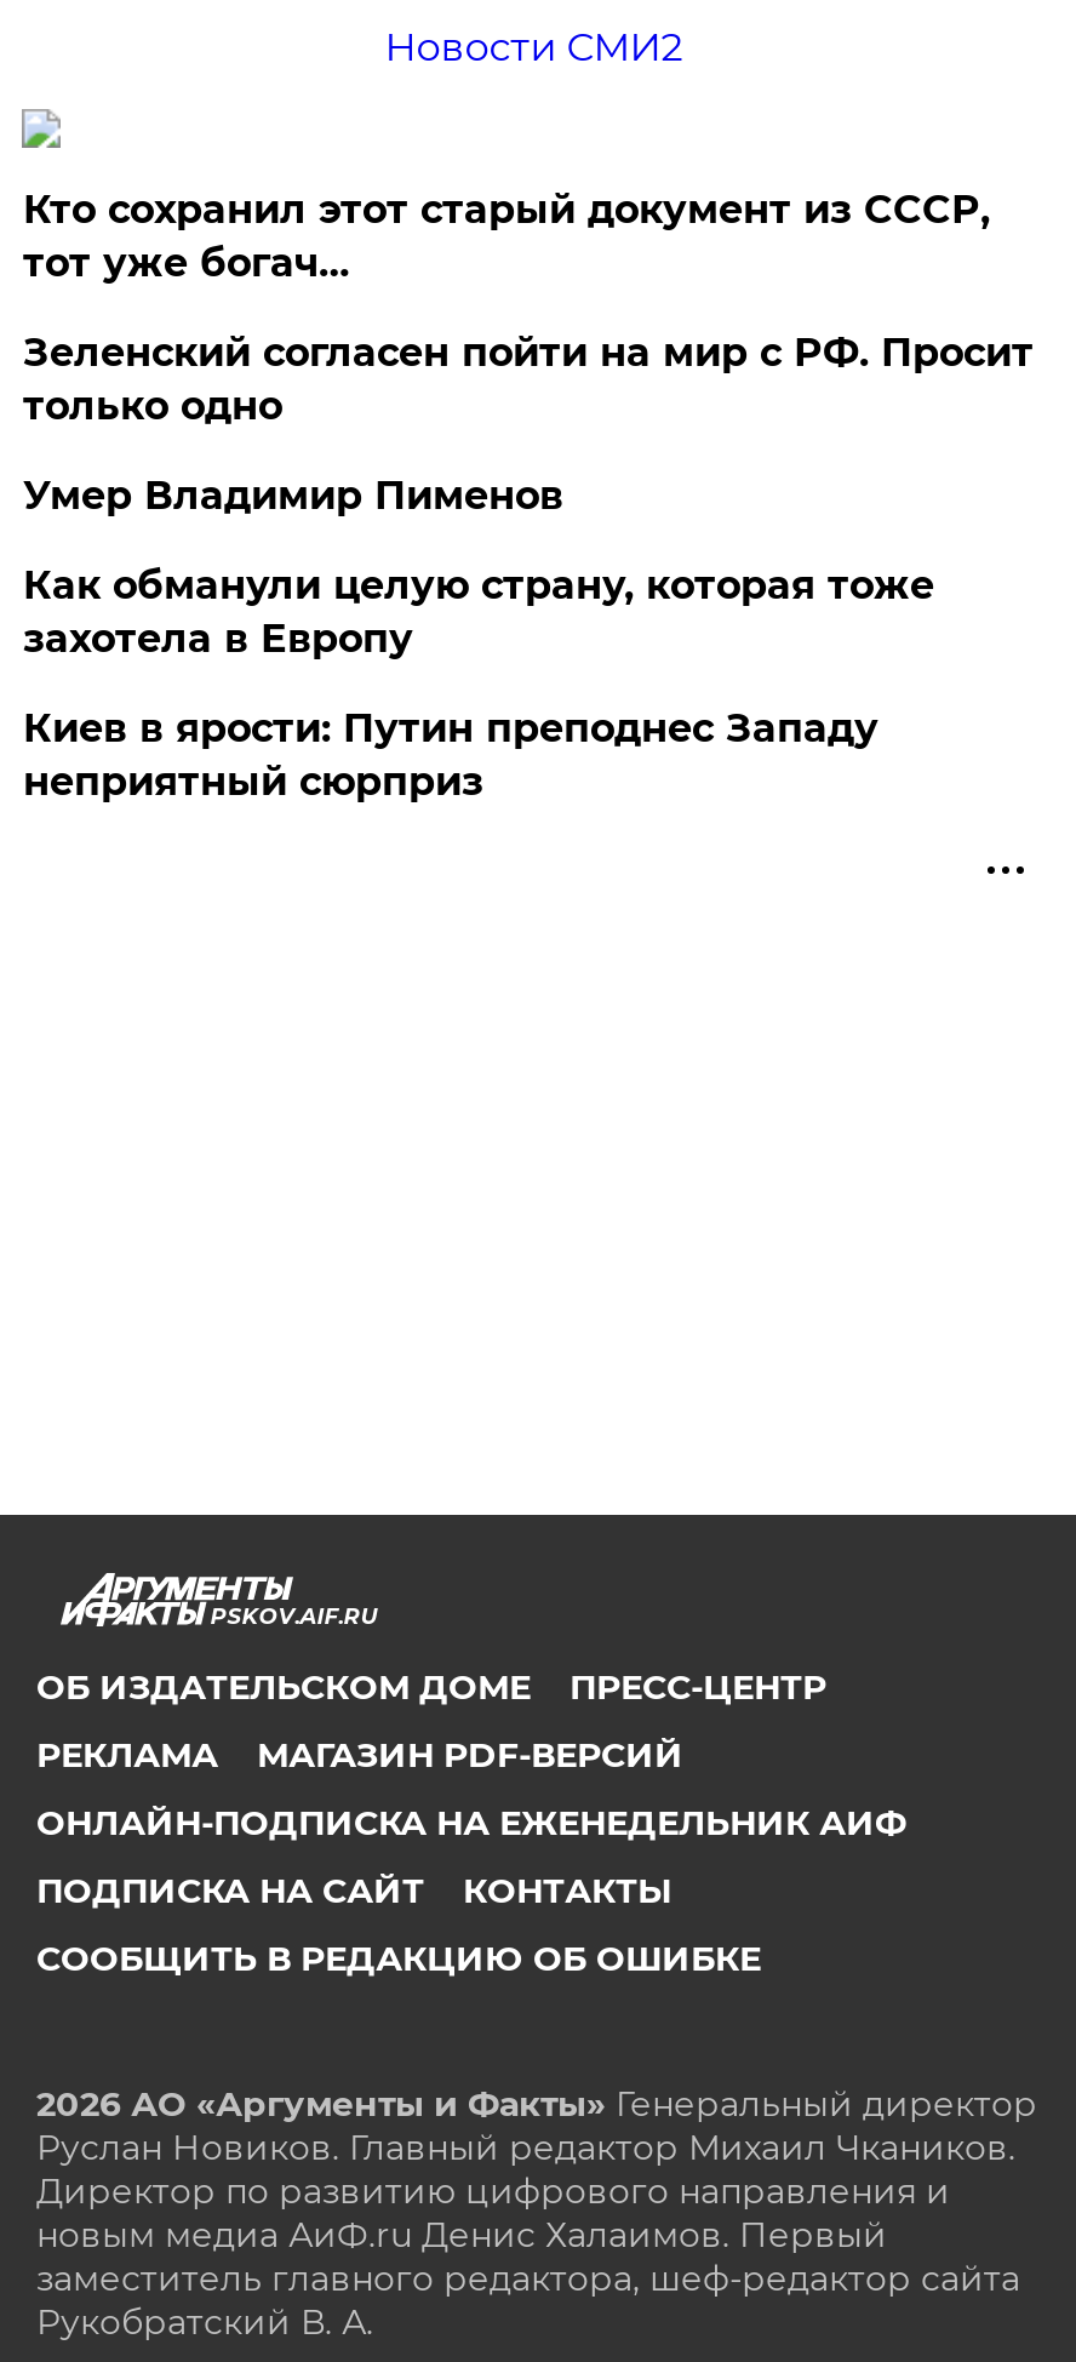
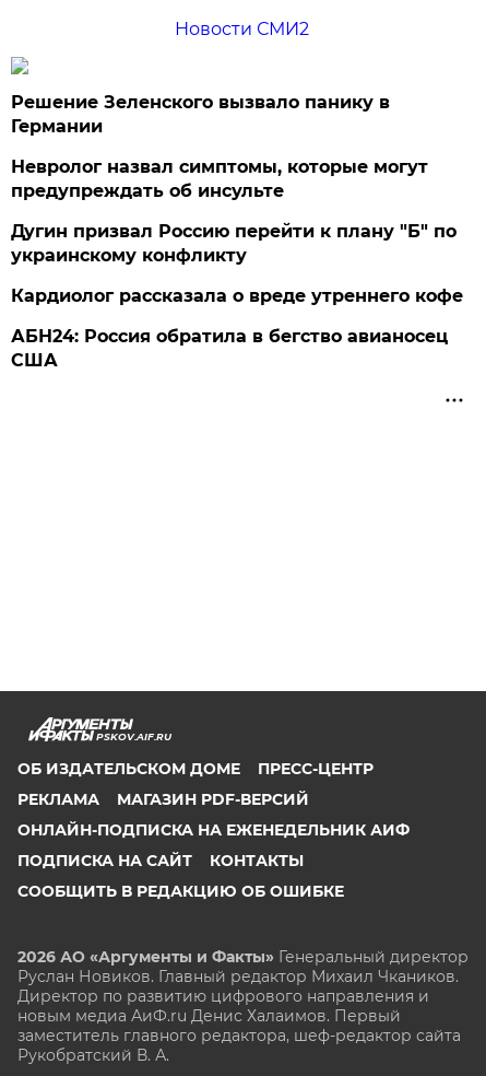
- Кто сохранил этот старый документ из СССР,
- тот уже богач…
+ Решение Зеленского вызвало панику в
+ Германии

- Зеленский согласен пойти на мир с РФ. Просит
- только одно
+ Невролог назвал симптомы, которые могут
+ предупреждать об инсульте

- Умер Владимир Пименов
+ Дугин призвал Россию перейти к плану "Б" по
+ украинскому конфликту

- Как обманули целую страну, которая тоже
- захотела в Европу
+ Кардиолог рассказала о вреде утреннего кофе

- Киев в ярости: Путин преподнес Западу
- неприятный сюрприз
+ АБН24: Россия обратила в бегство авианосец
+ США
